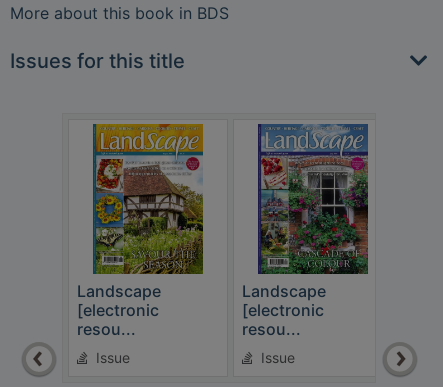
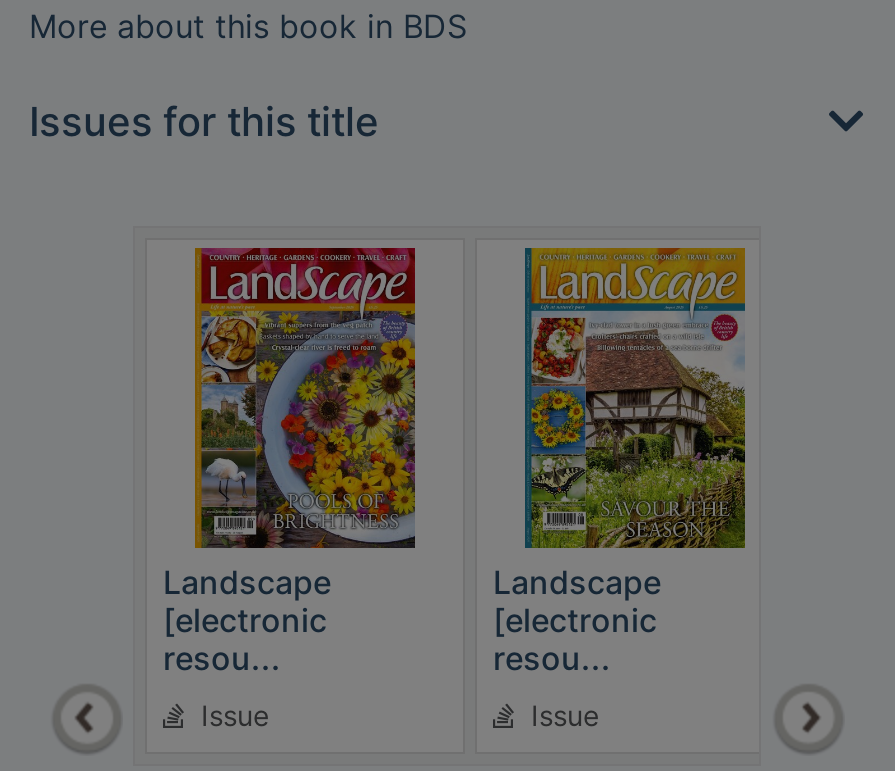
- [image]
+ [image]

- [image]
+ [image]
